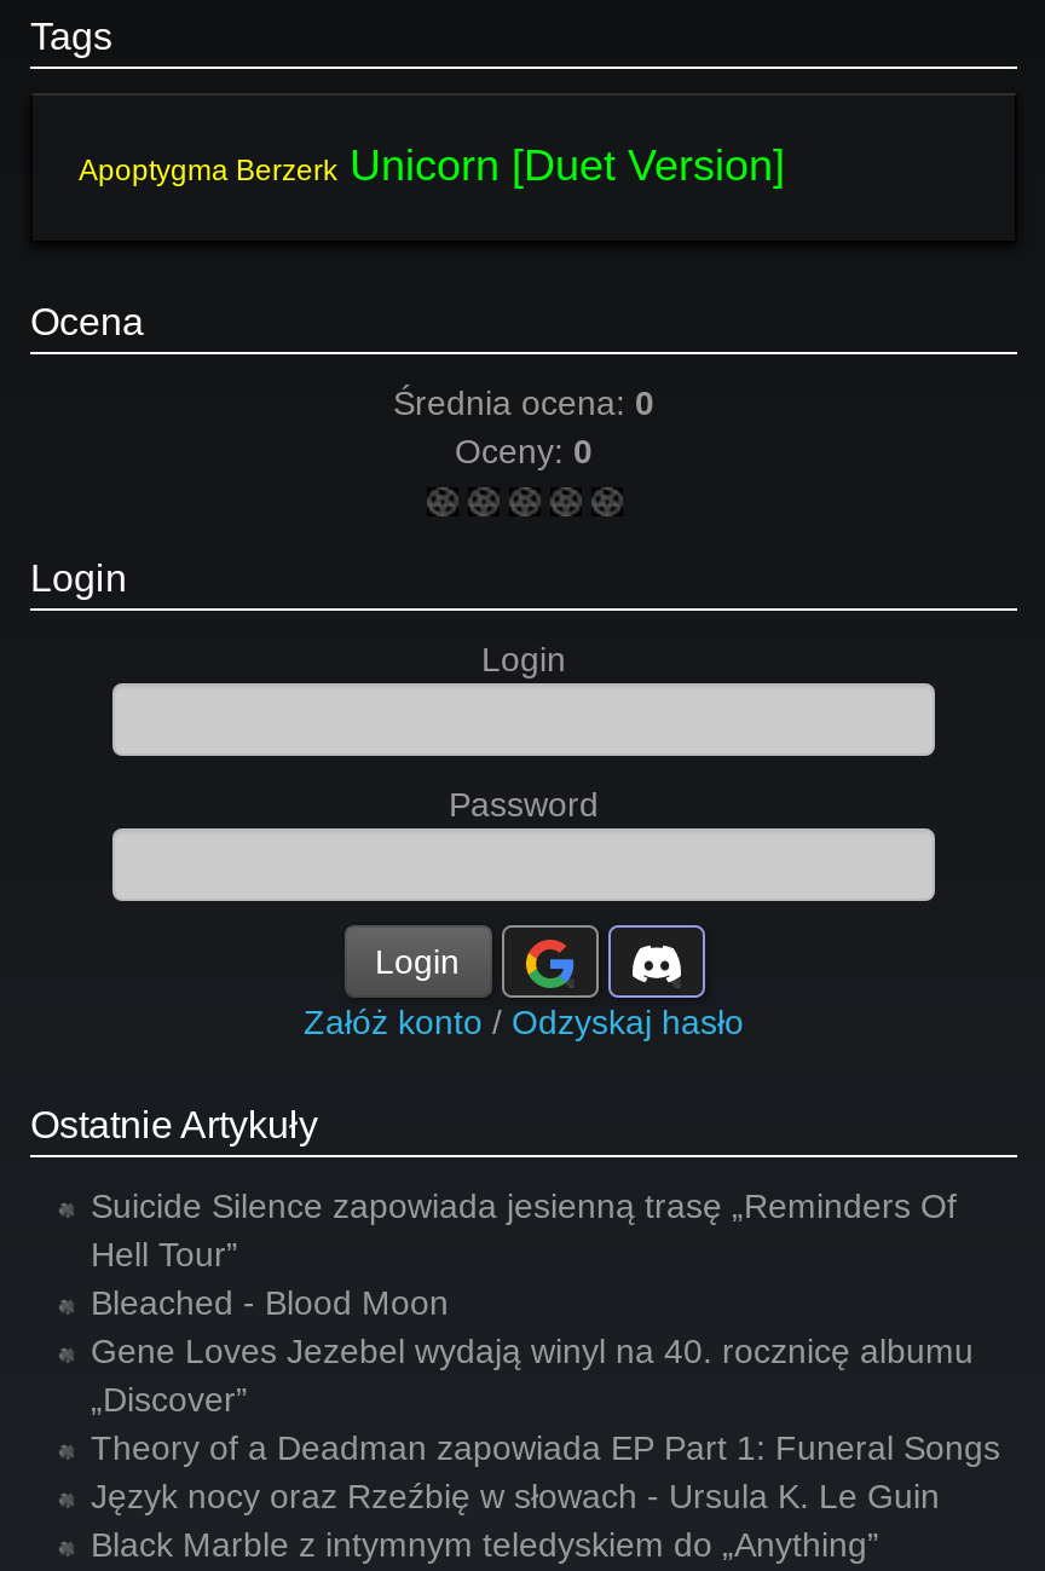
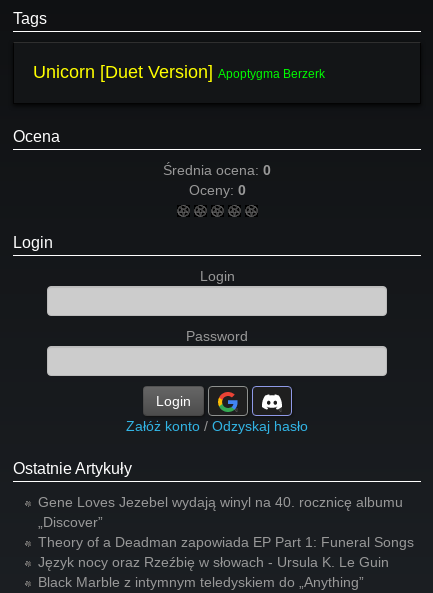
- Apoptygma Berzerk Unicorn [Duet Version]
+ Unicorn [Duet Version] Apoptygma Berzerk

- Suicide Silence zapowiada jesienną trasę „Reminders Of
- Hell Tour”
- Bleached - Blood Moon
